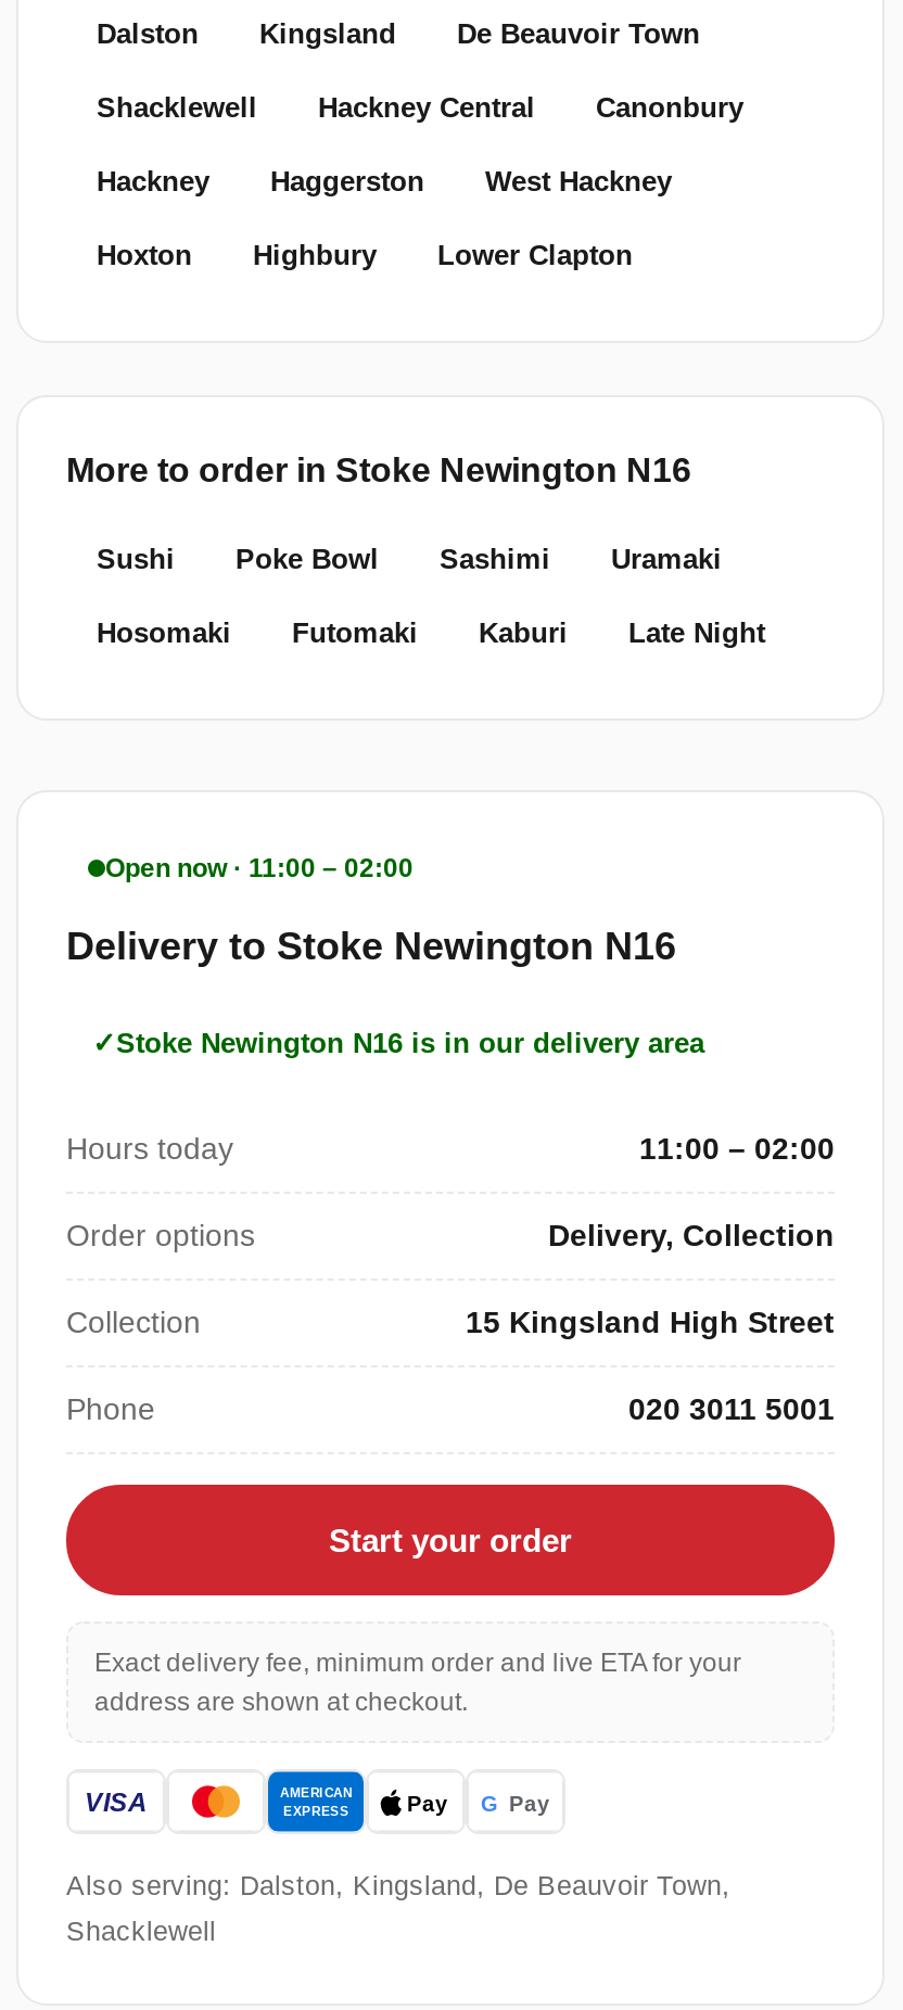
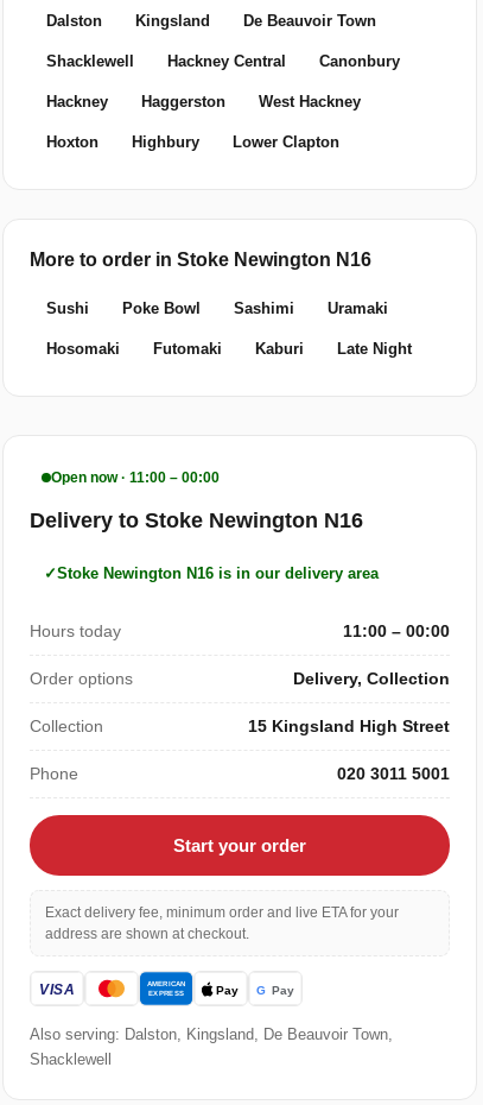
- Open now · 11:00 – 02:00
+ Open now · 11:00 – 00:00

- 11:00 – 02:00
+ 11:00 – 00:00
